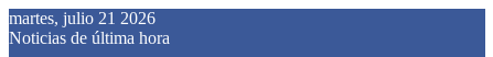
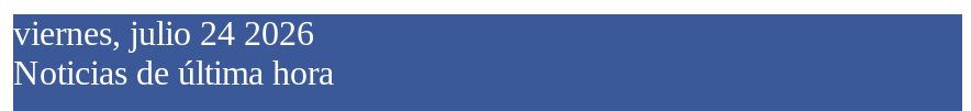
- martes, julio 21 2026
+ viernes, julio 24 2026
